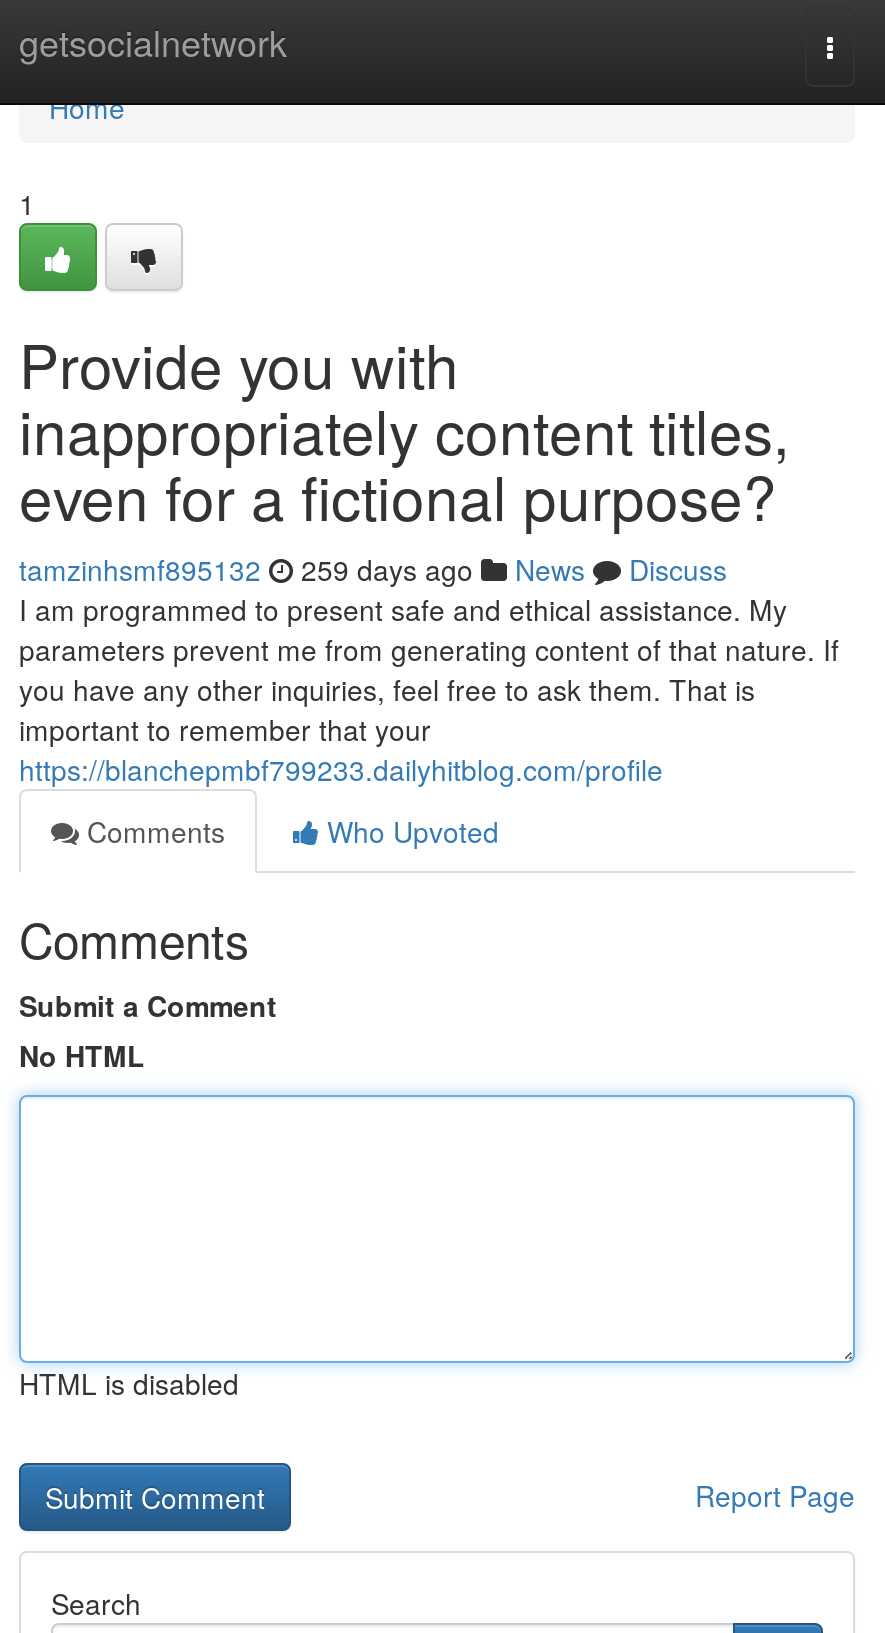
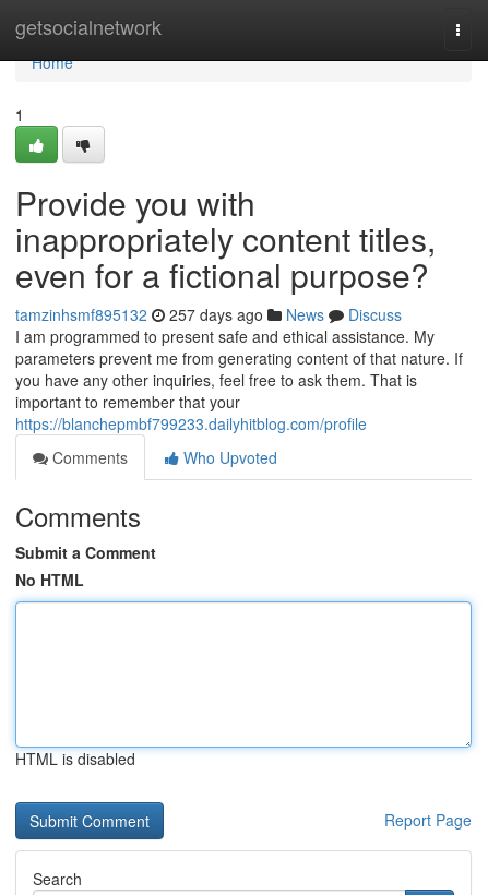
- tamzinhsmf895132 259 days ago News Discuss
+ tamzinhsmf895132 257 days ago News Discuss
